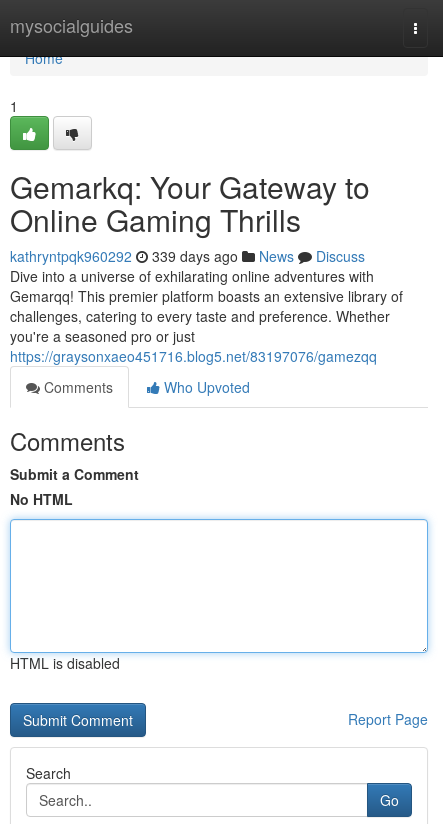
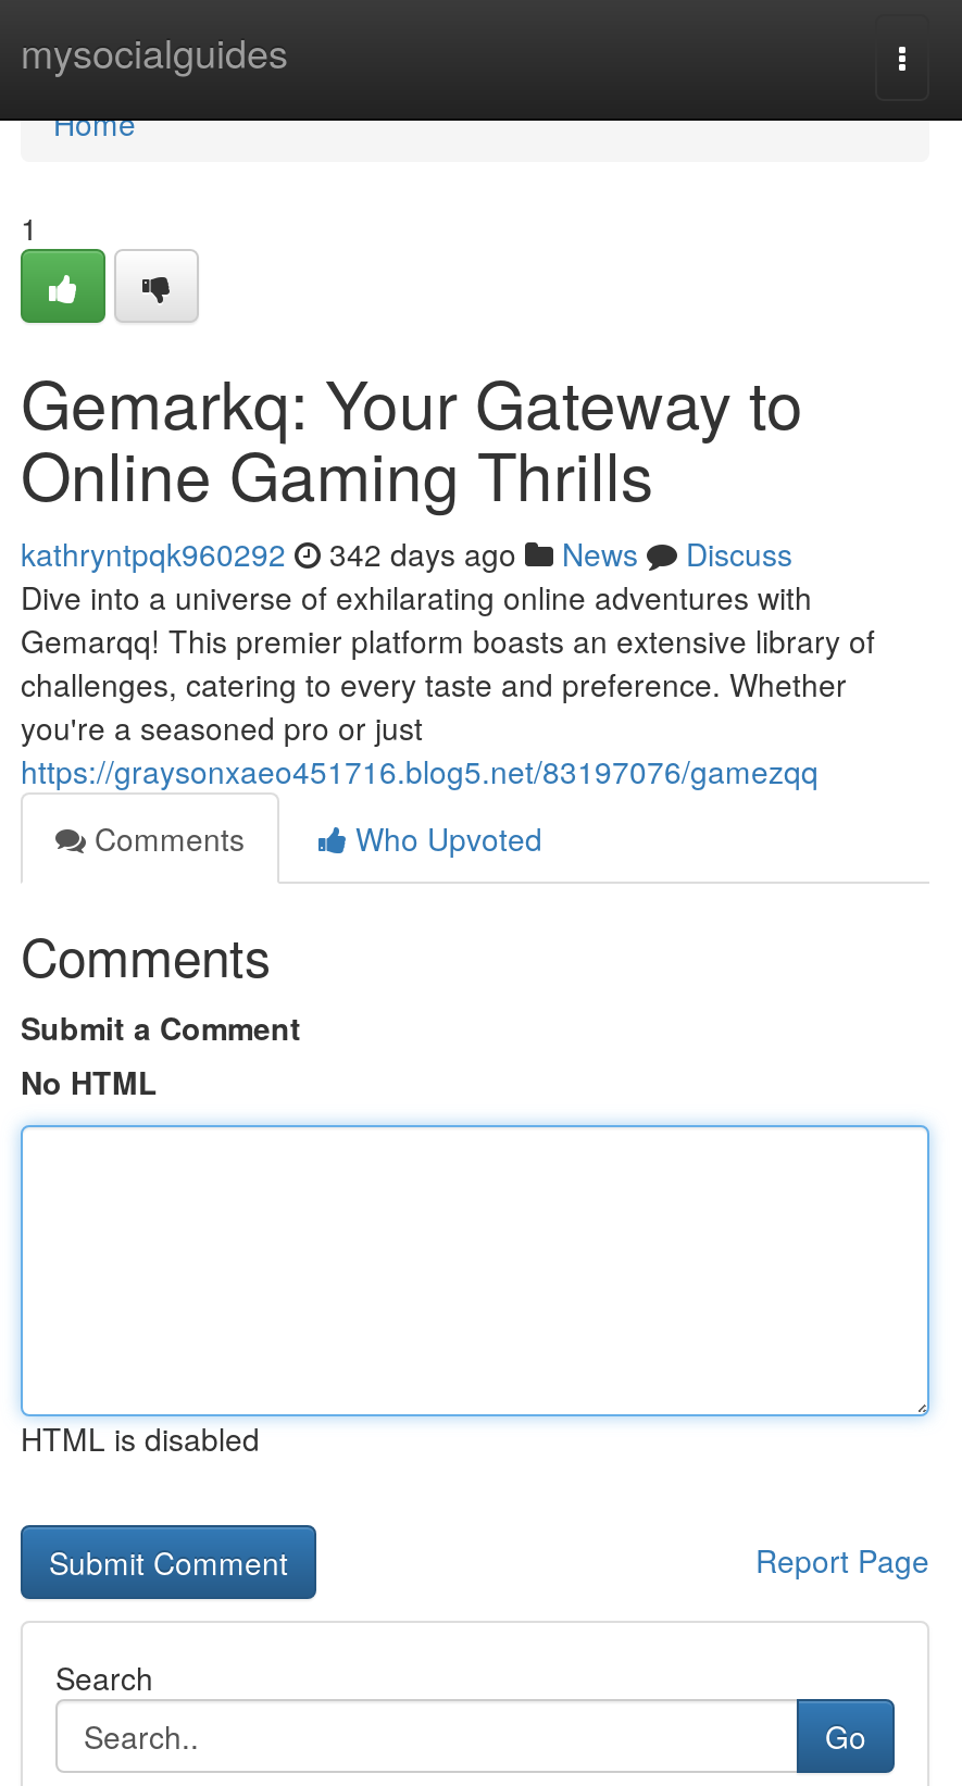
- kathryntpqk960292 339 days ago News Discuss
+ kathryntpqk960292 342 days ago News Discuss
